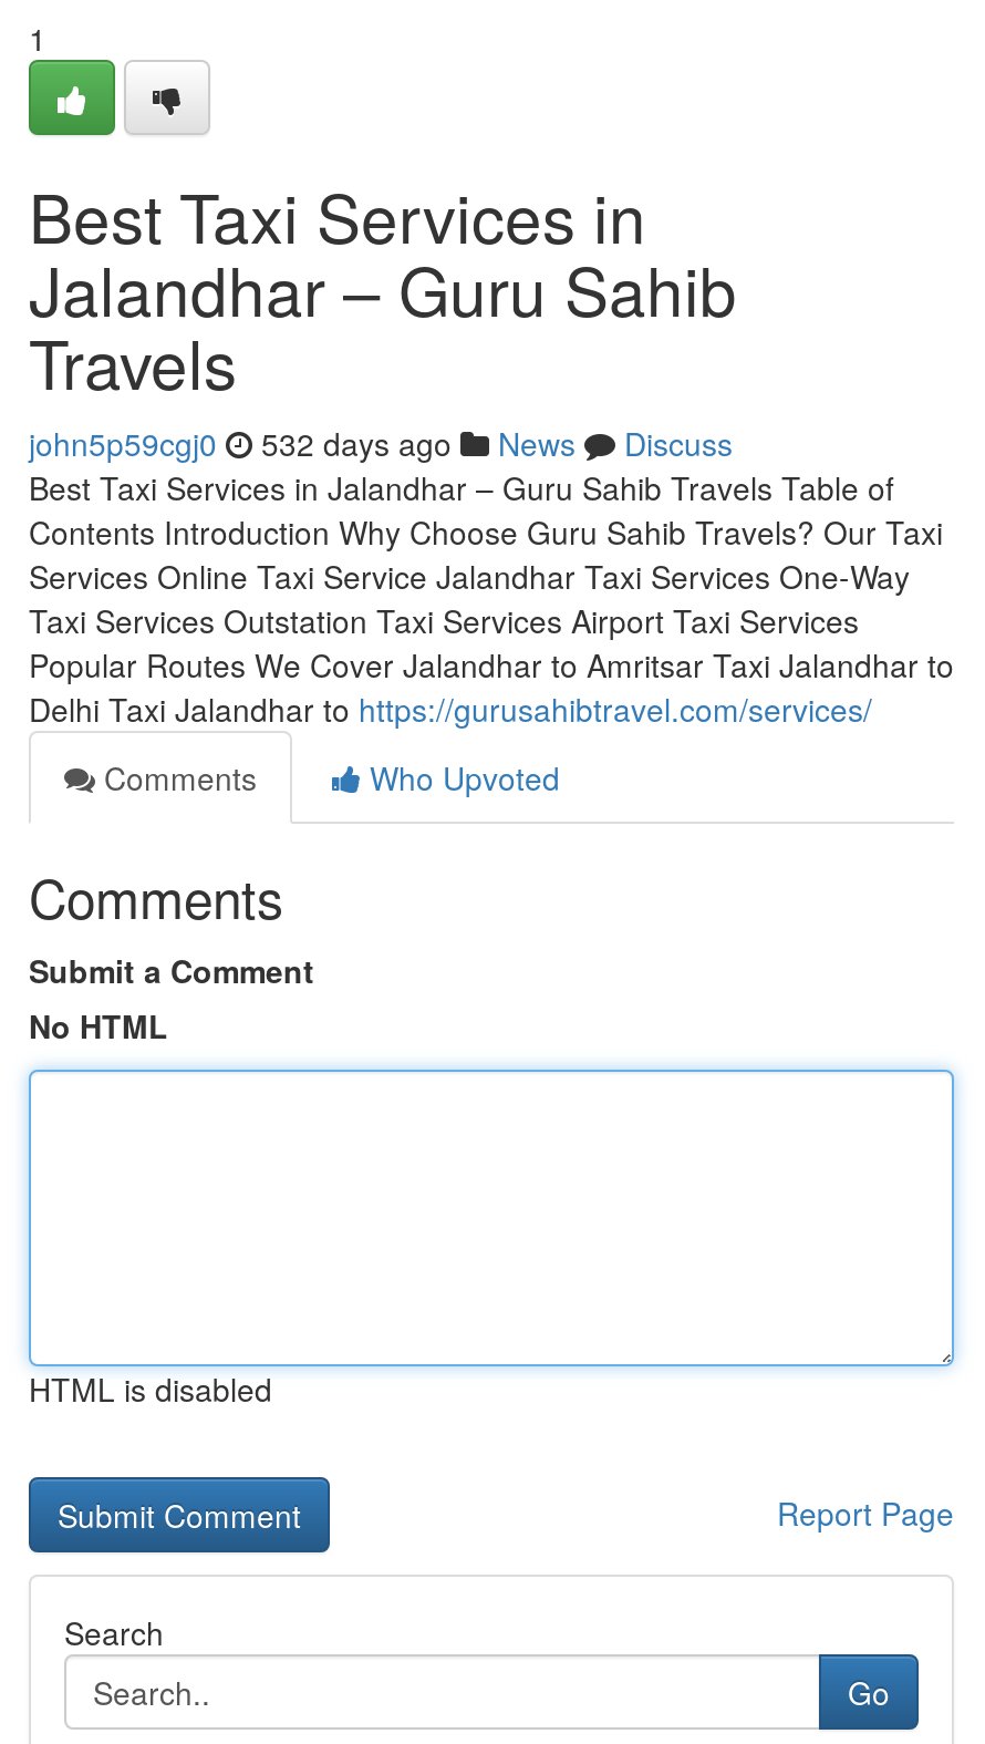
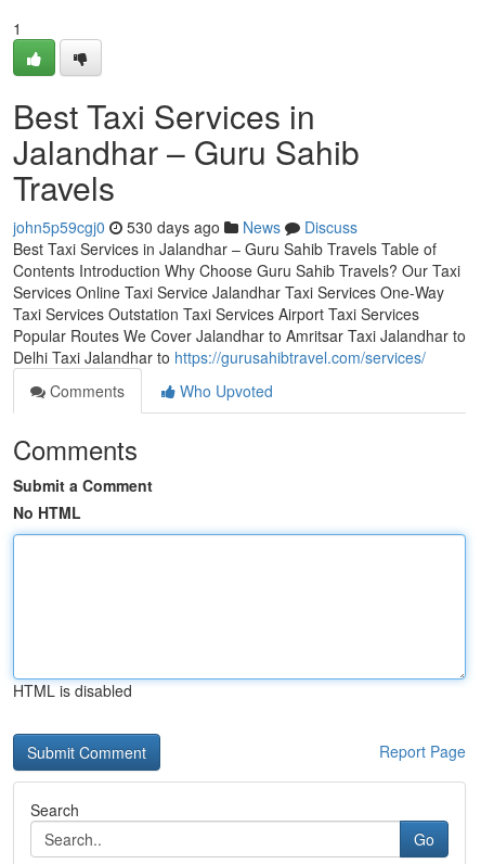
- john5p59cgj0 532 days ago News Discuss
+ john5p59cgj0 530 days ago News Discuss
